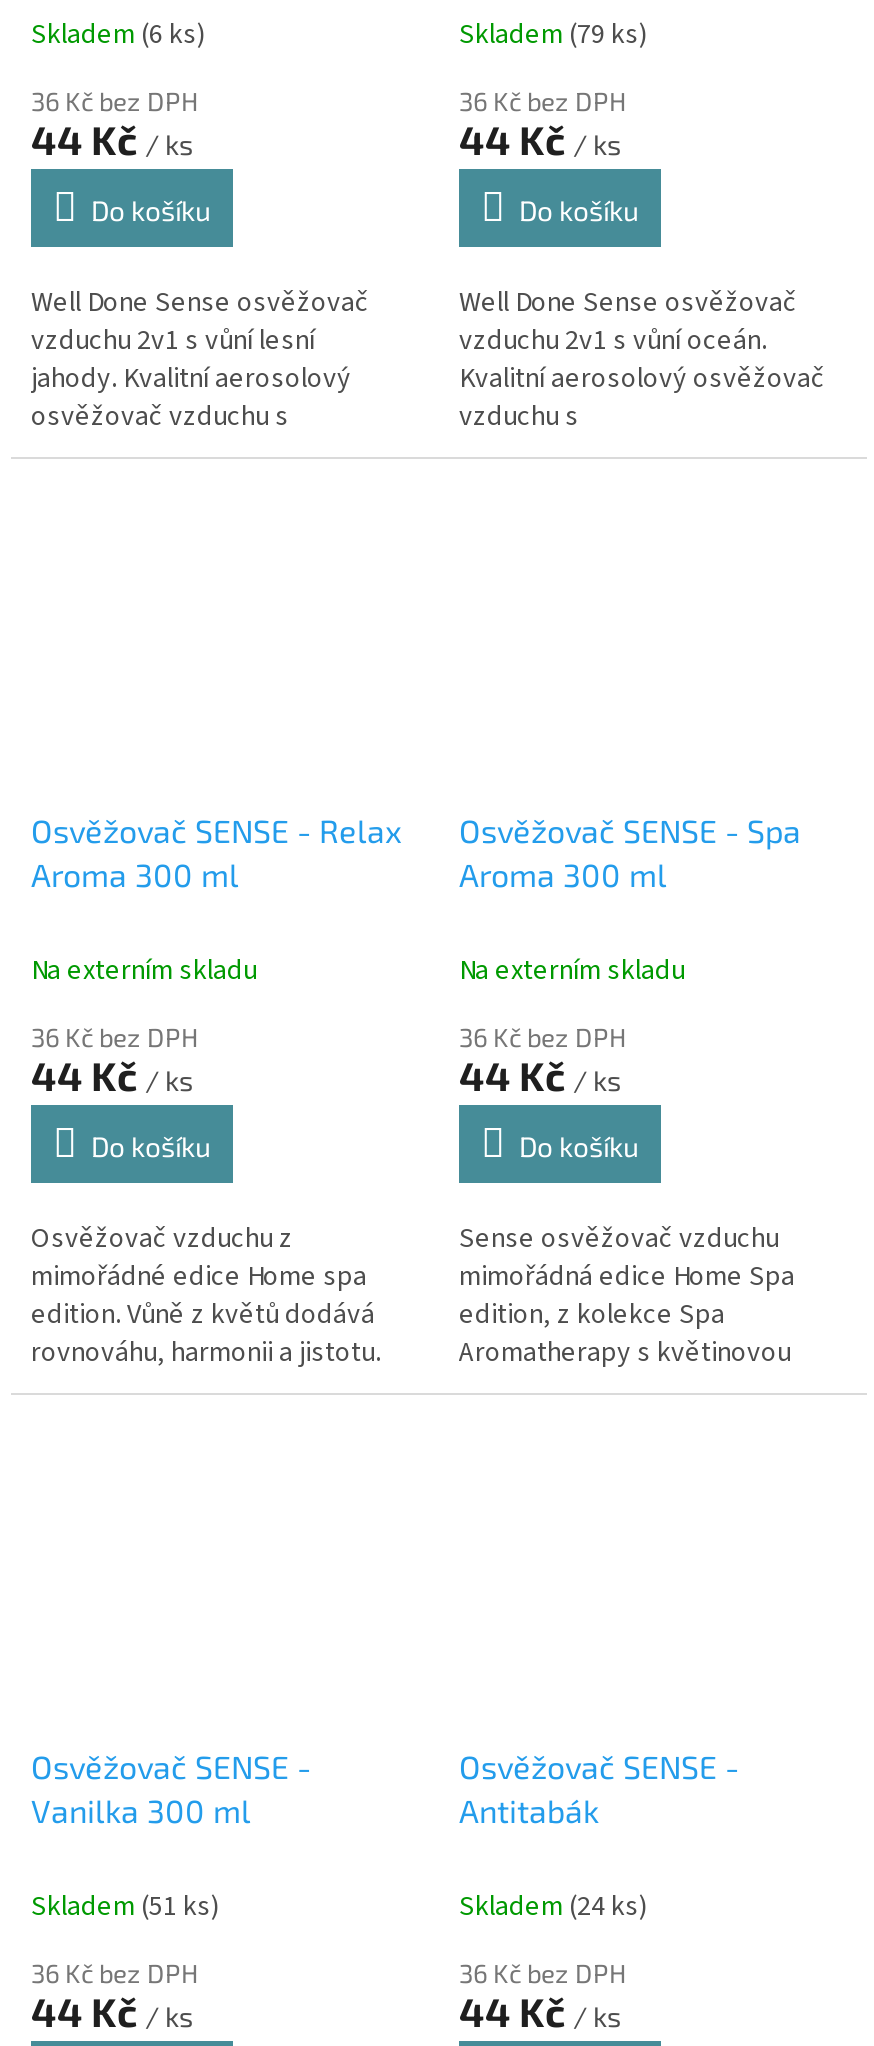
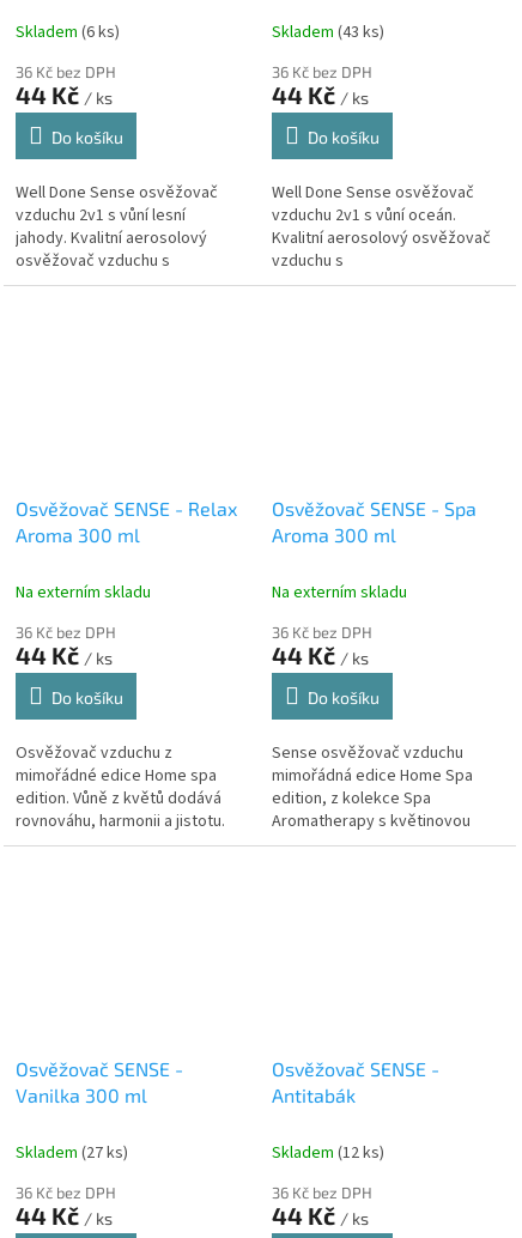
- Skladem (79 ks)
+ Skladem (43 ks)

- Skladem (51 ks)
+ Skladem (27 ks)

- Skladem (24 ks)
+ Skladem (12 ks)
